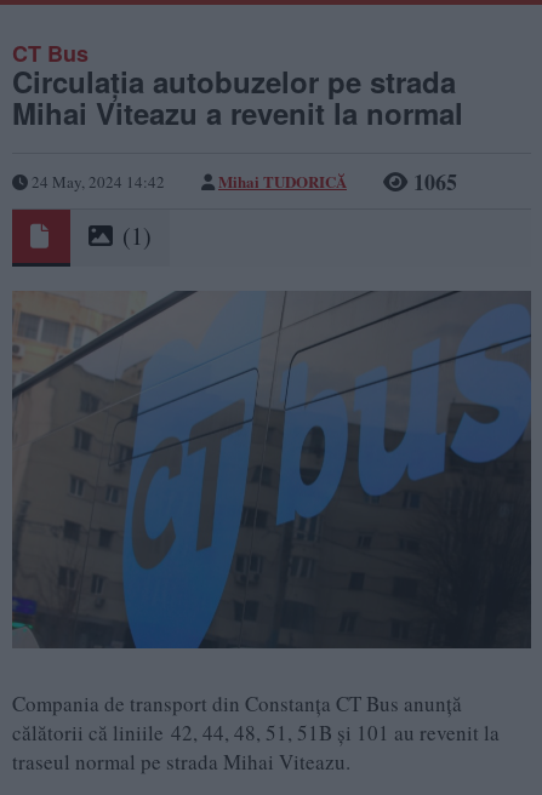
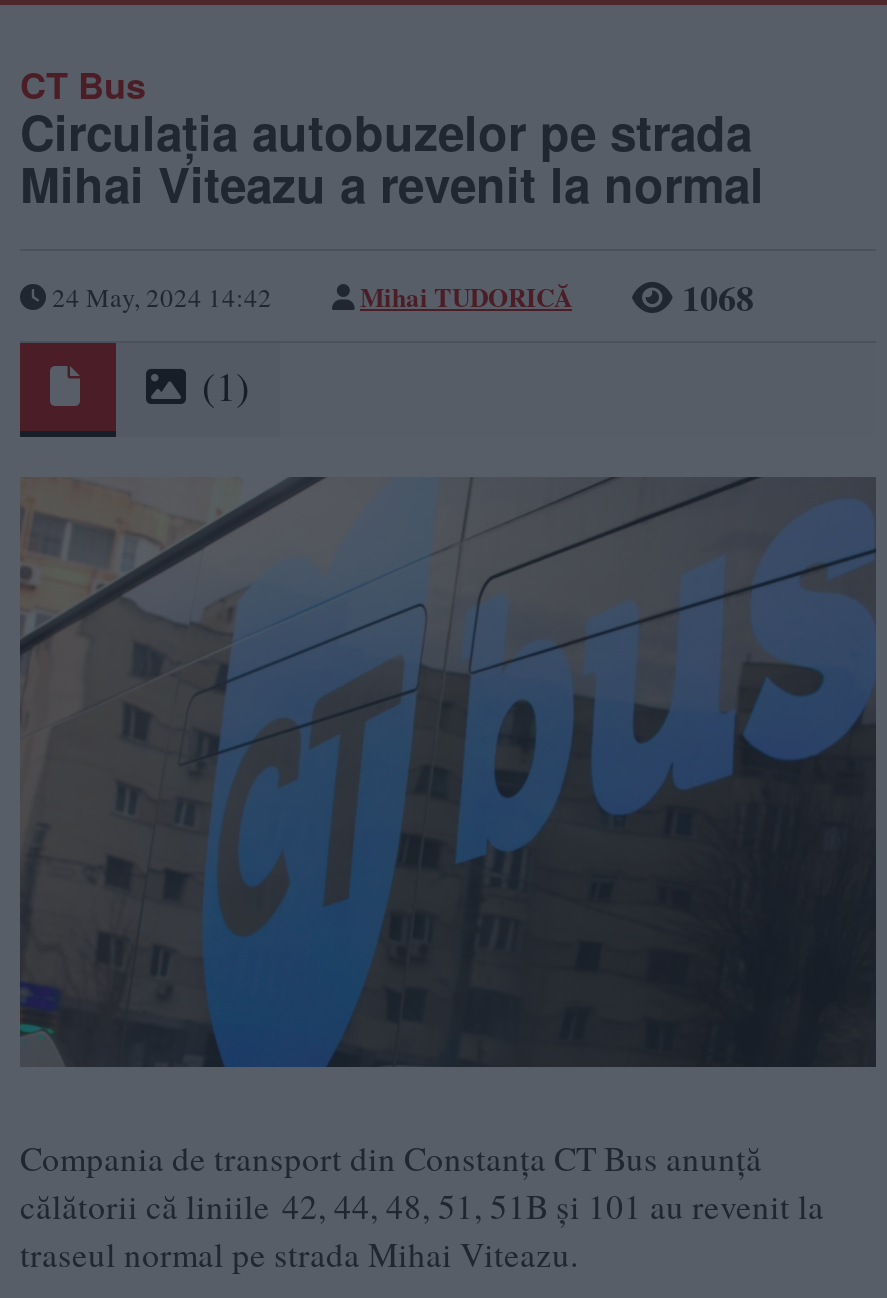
- 1065
+ 1068
